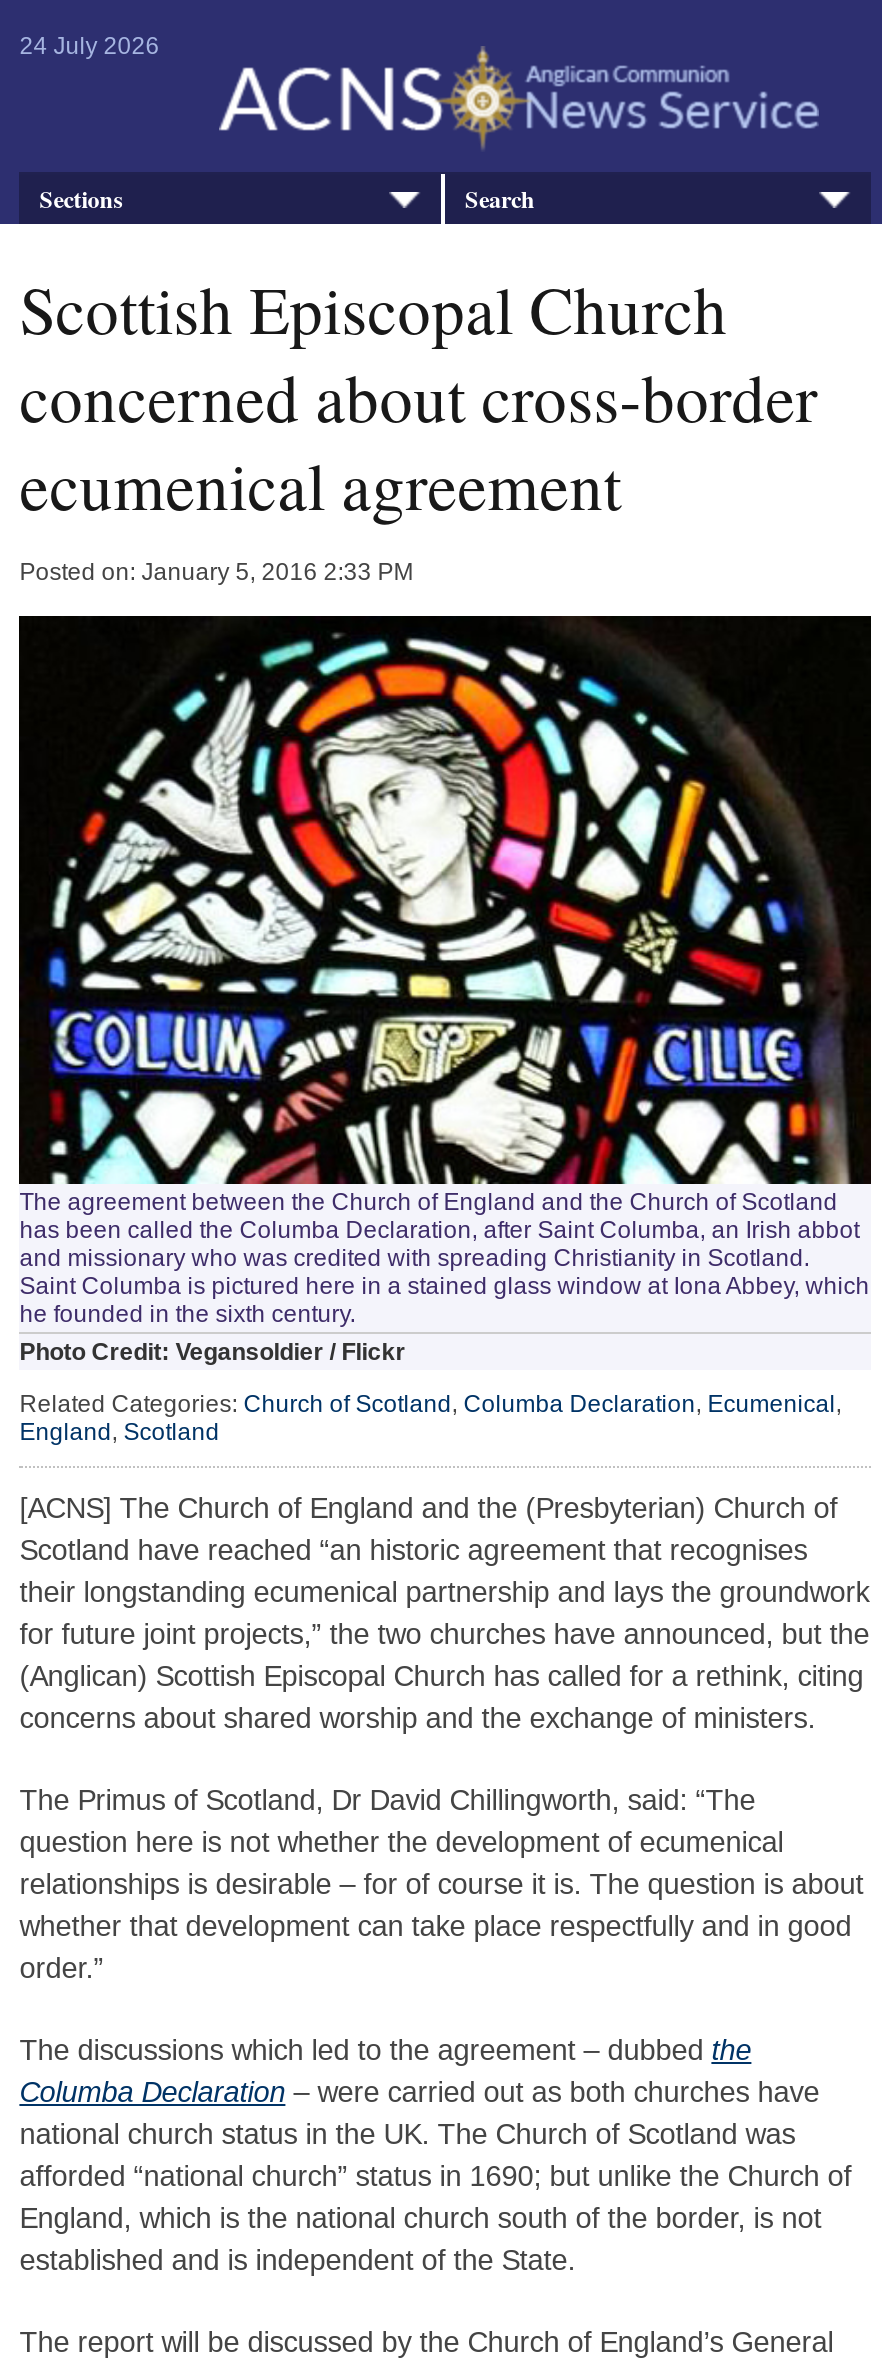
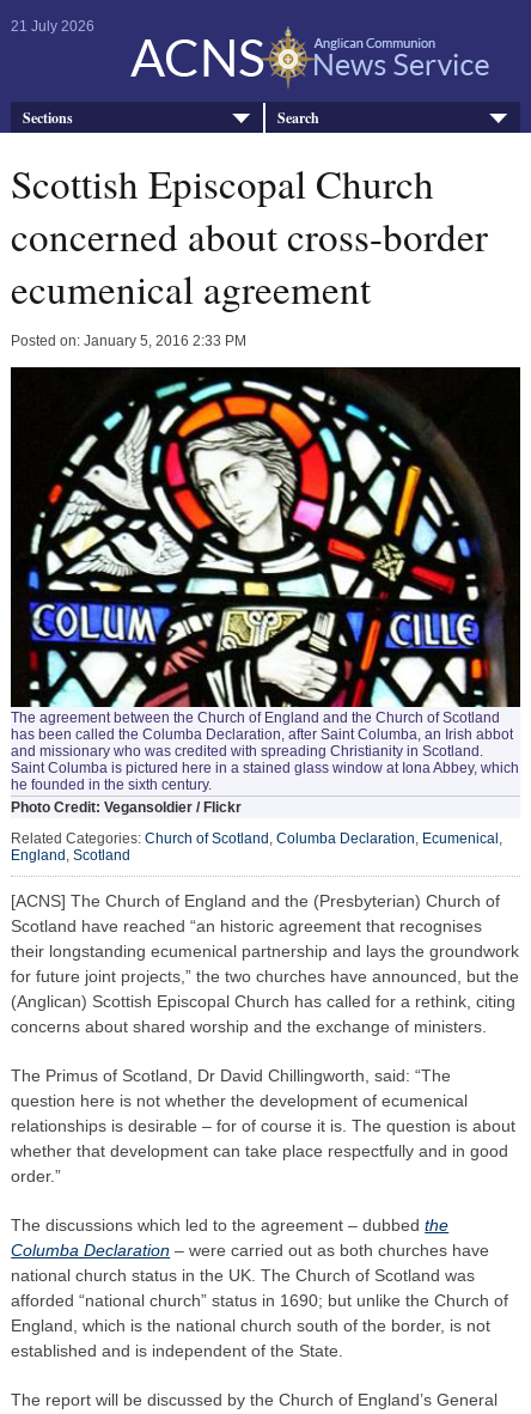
- 24 July 2026
+ 21 July 2026
